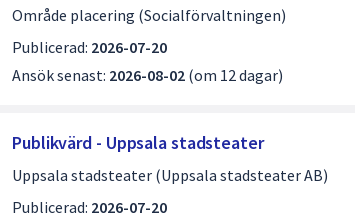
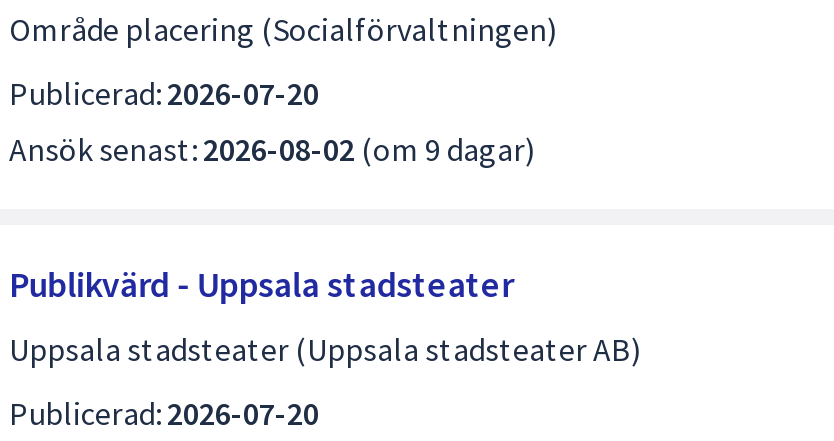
- Ansök senast: 2026-08-02 (om 12 dagar)
+ Ansök senast: 2026-08-02 (om 9 dagar)
